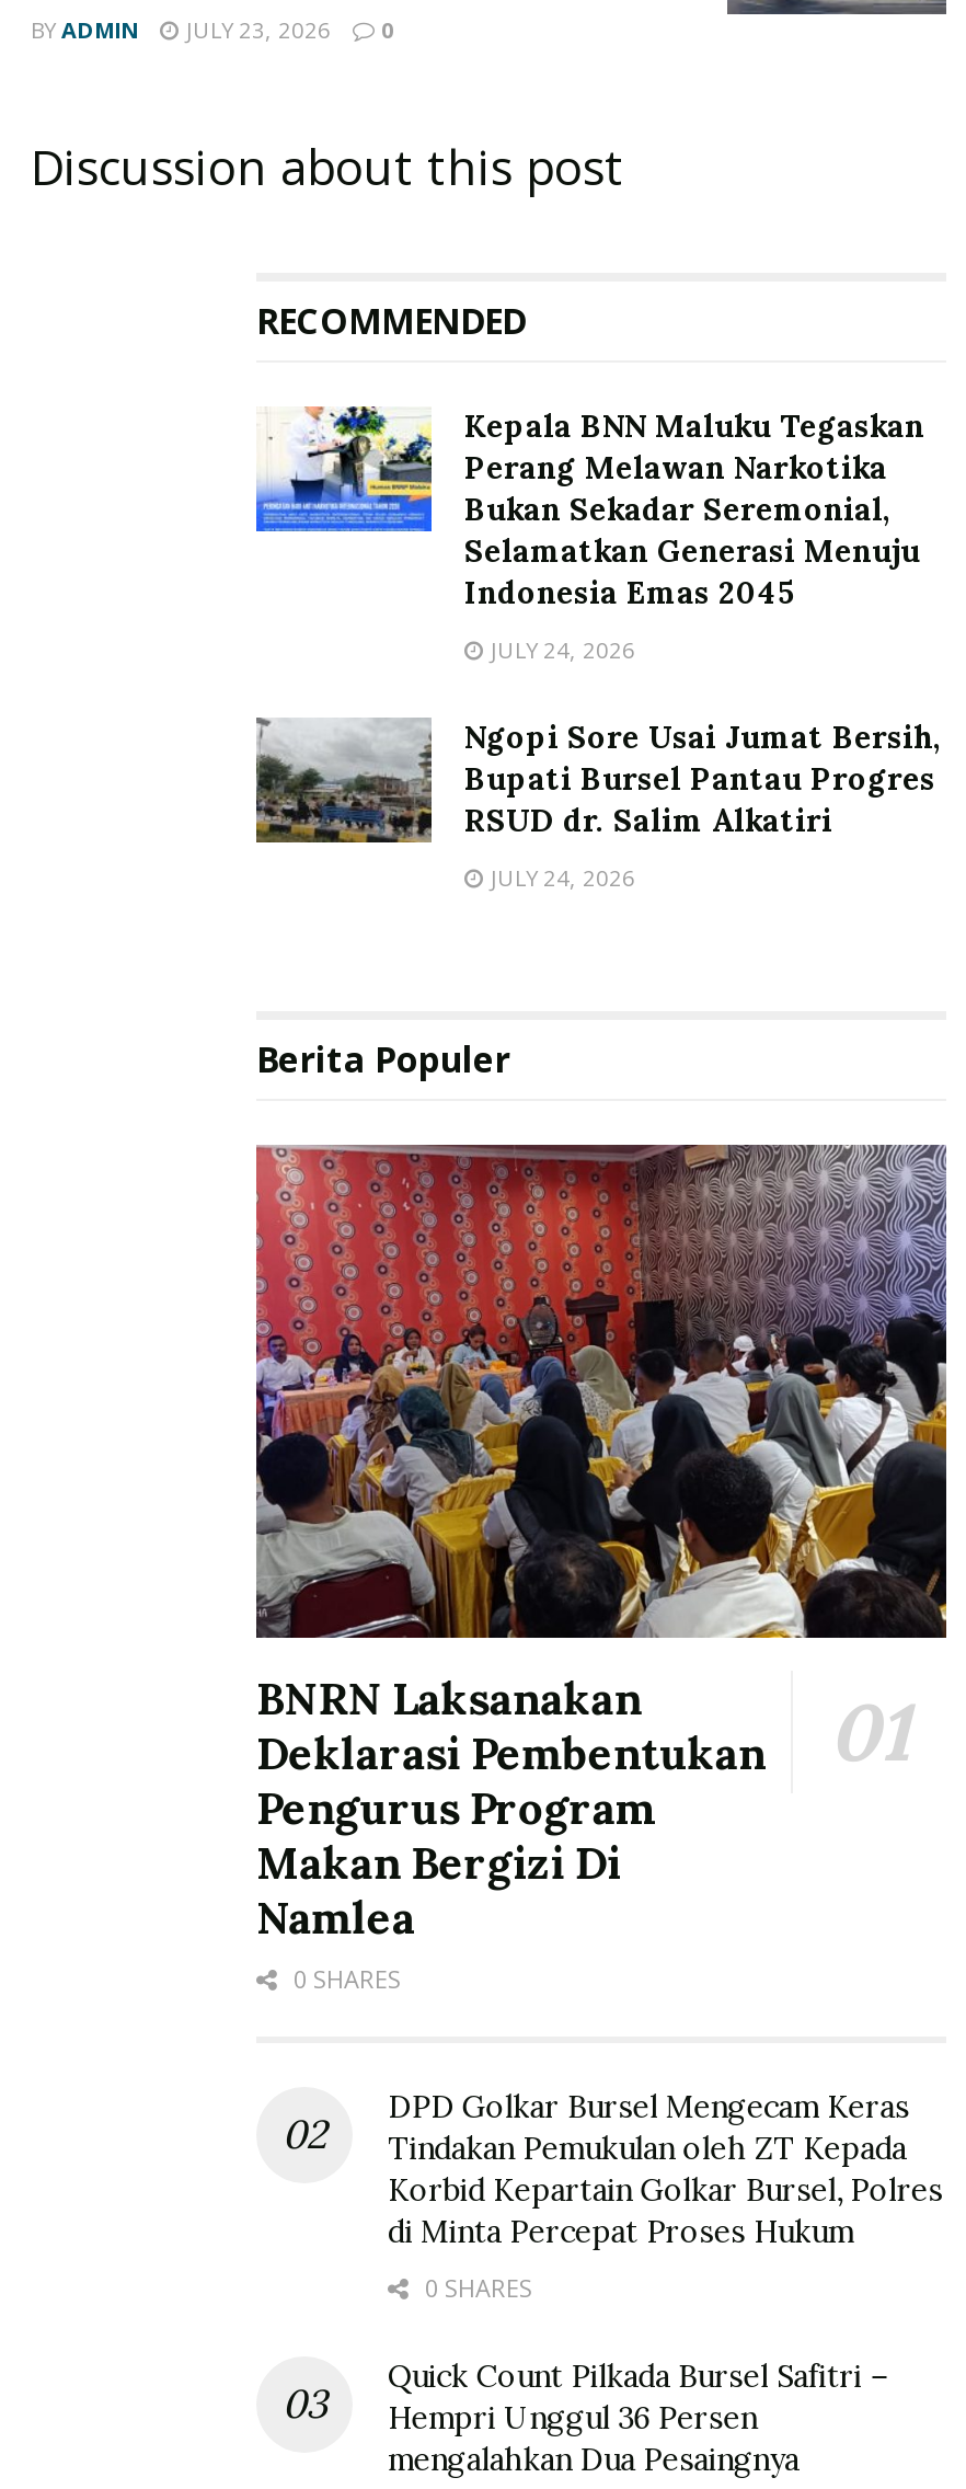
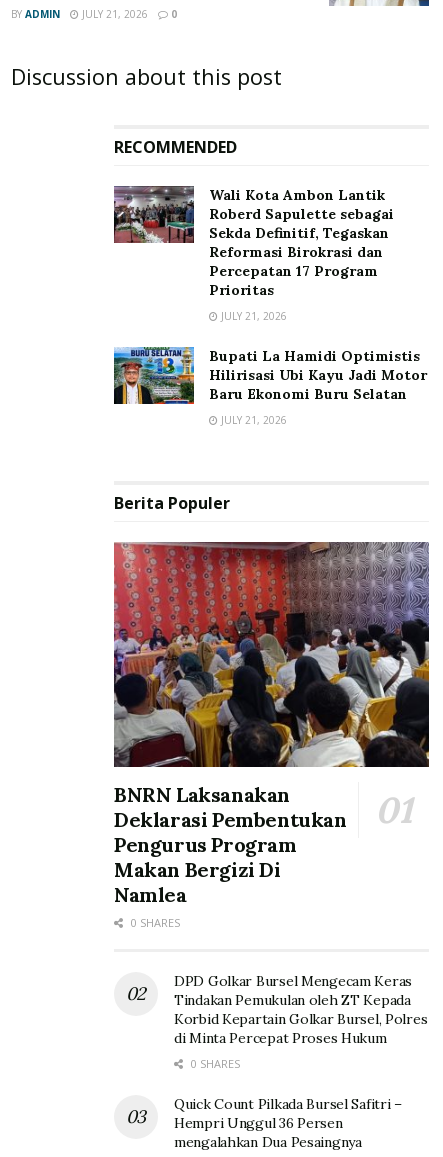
- BY ADMIN JULY 23, 2026 0
+ BY ADMIN JULY 21, 2026 0

- [image]
- Kepala BNN Maluku Tegaskan
- Perang Melawan Narkotika
- Bukan Sekadar Seremonial,
- Selamatkan Generasi Menuju
- Indonesia Emas 2045
+ [image]
+ Wali Kota Ambon Lantik
+ Roberd Sapulette sebagai
+ Sekda Definitif, Tegaskan
+ Reformasi Birokrasi dan
+ Percepatan 17 Program
+ Prioritas

- JULY 24, 2026
+ JULY 21, 2026

- [image]
- Ngopi Sore Usai Jumat Bersih,
- Bupati Bursel Pantau Progres
- RSUD dr. Salim Alkatiri
+ [image]
+ Bupati La Hamidi Optimistis
+ Hilirisasi Ubi Kayu Jadi Motor
+ Baru Ekonomi Buru Selatan

- JULY 24, 2026
+ JULY 21, 2026
